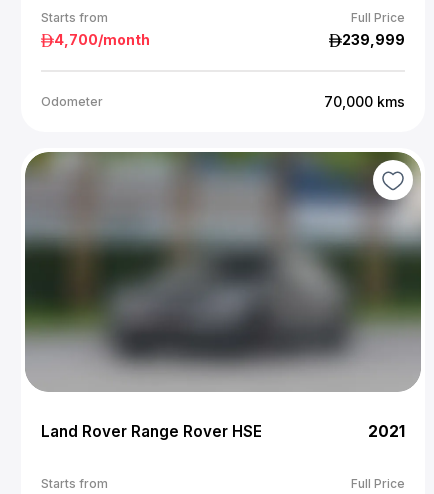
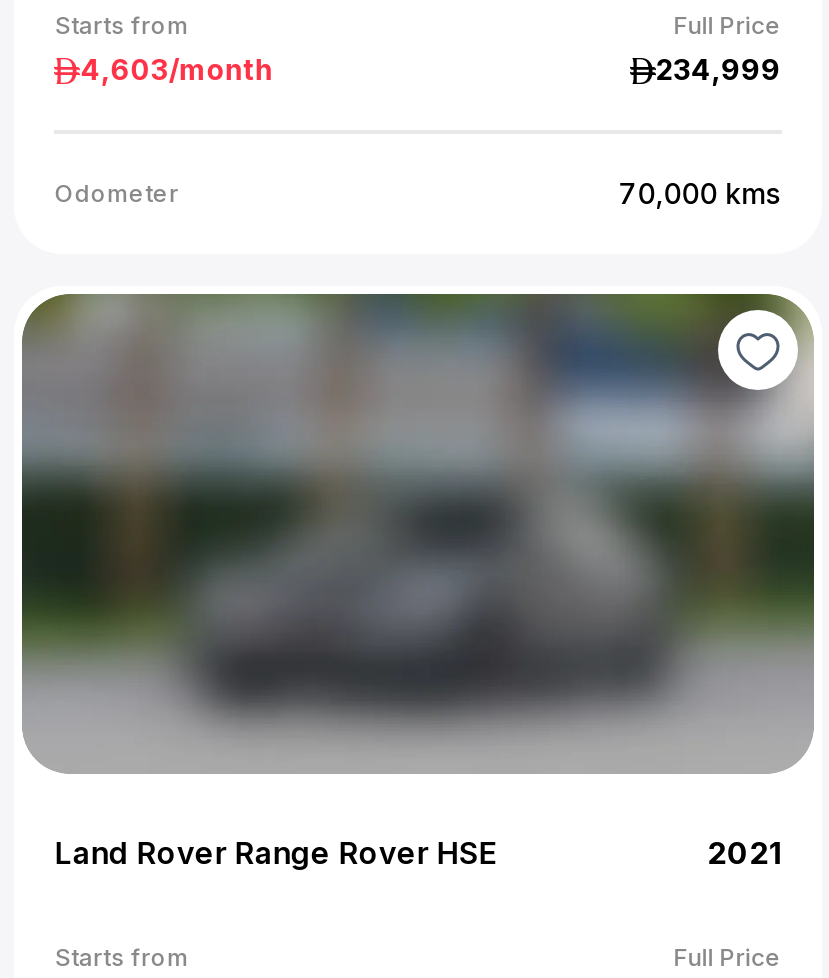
- 4,700/month
+ 4,603/month

- 239,999
+ 234,999
